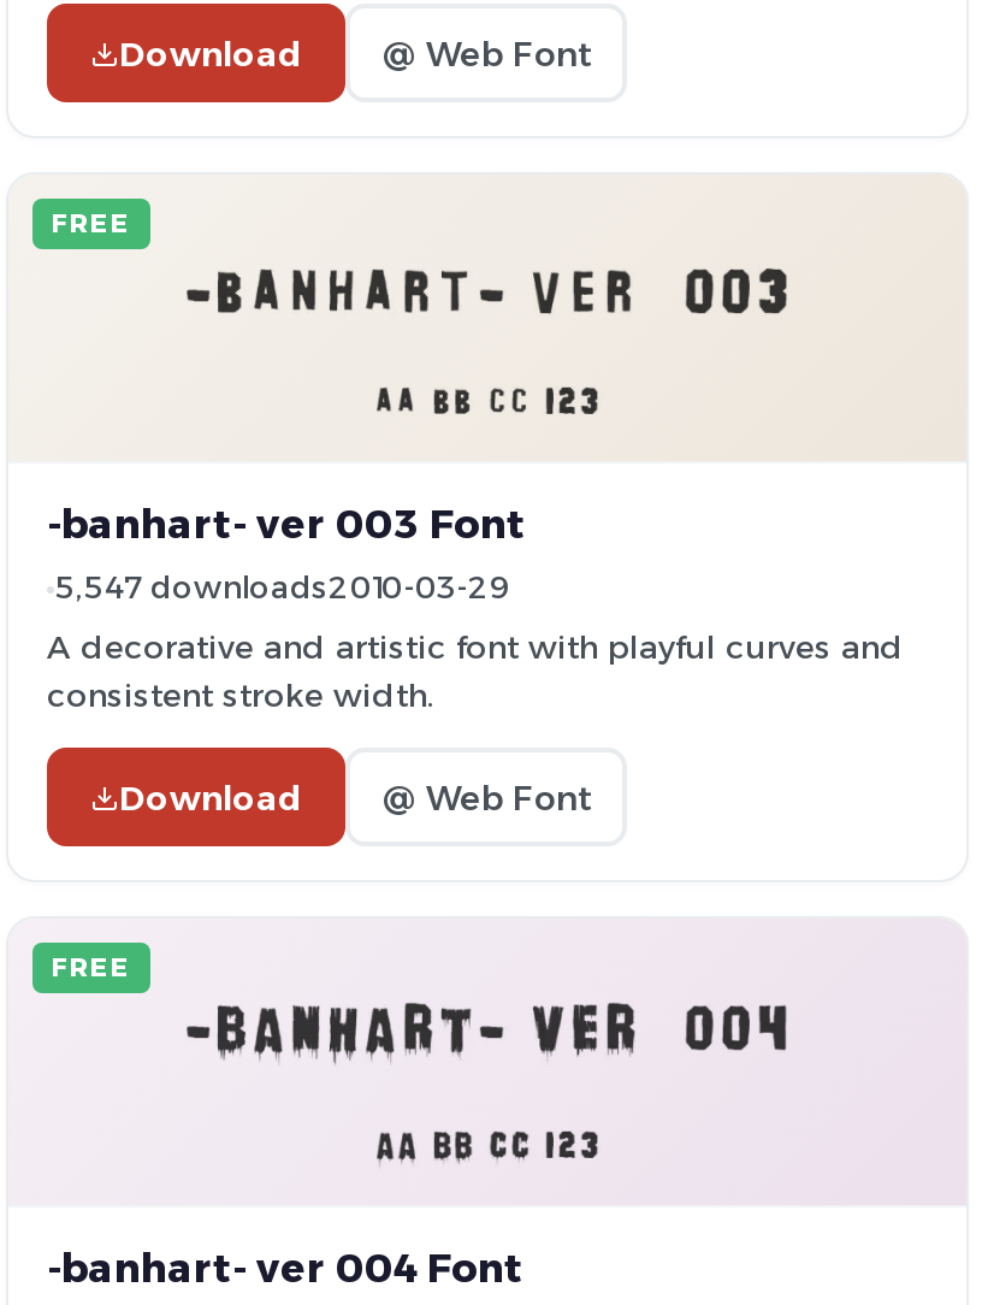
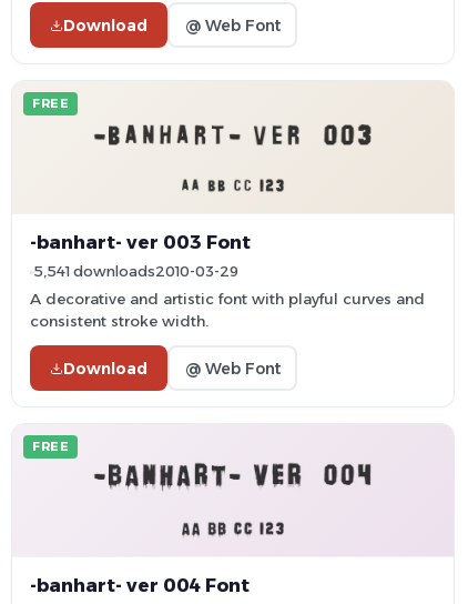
- 5,547 downloads2010-03-29
+ 5,541 downloads2010-03-29
